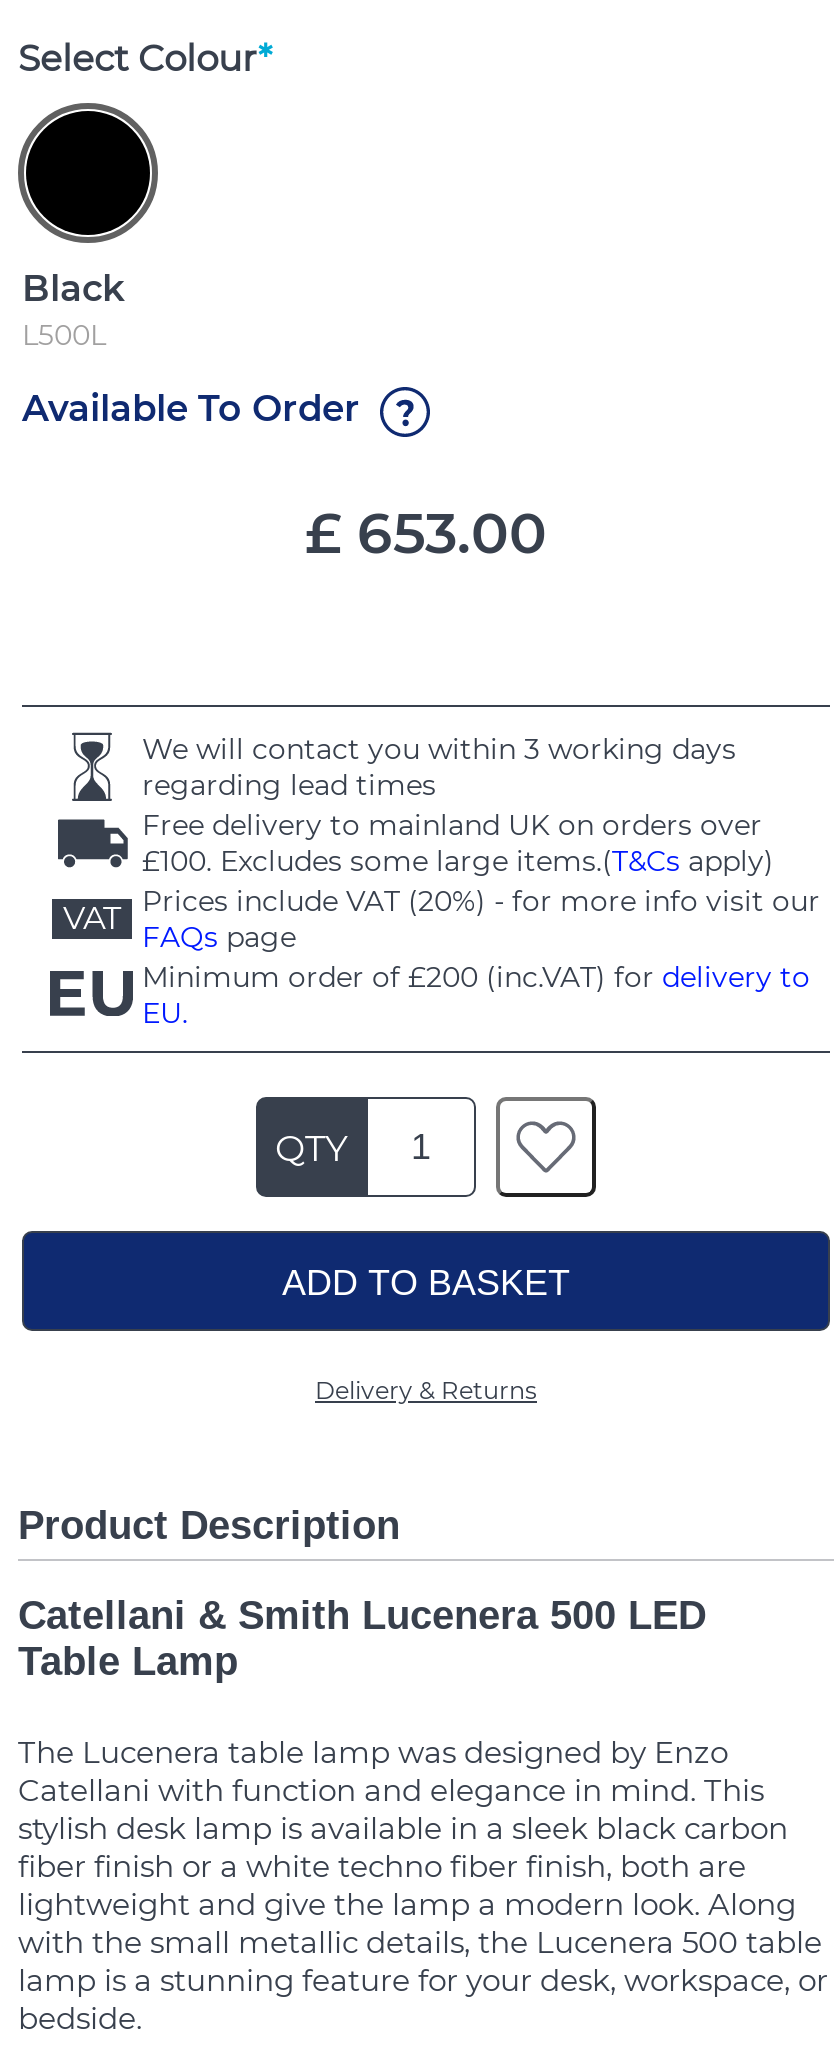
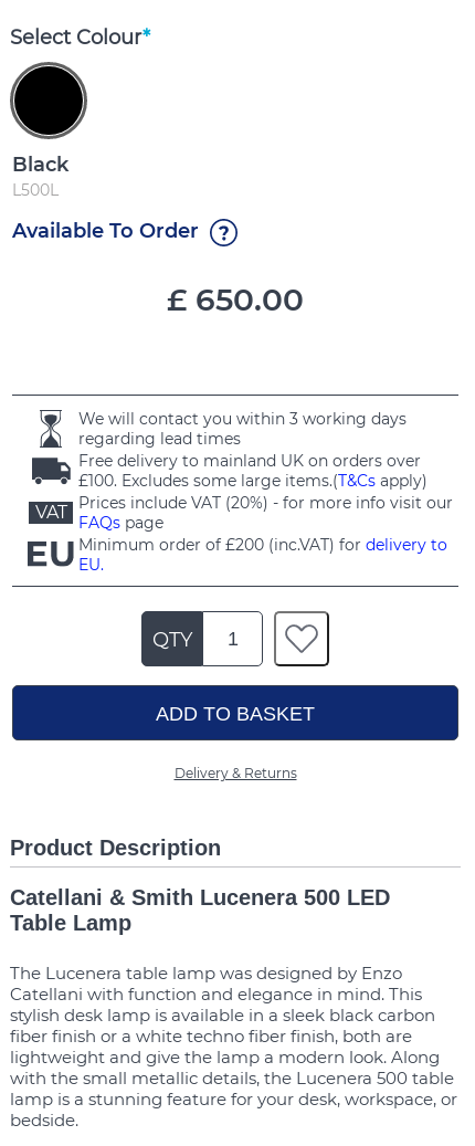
- £653.00
+ £650.00
